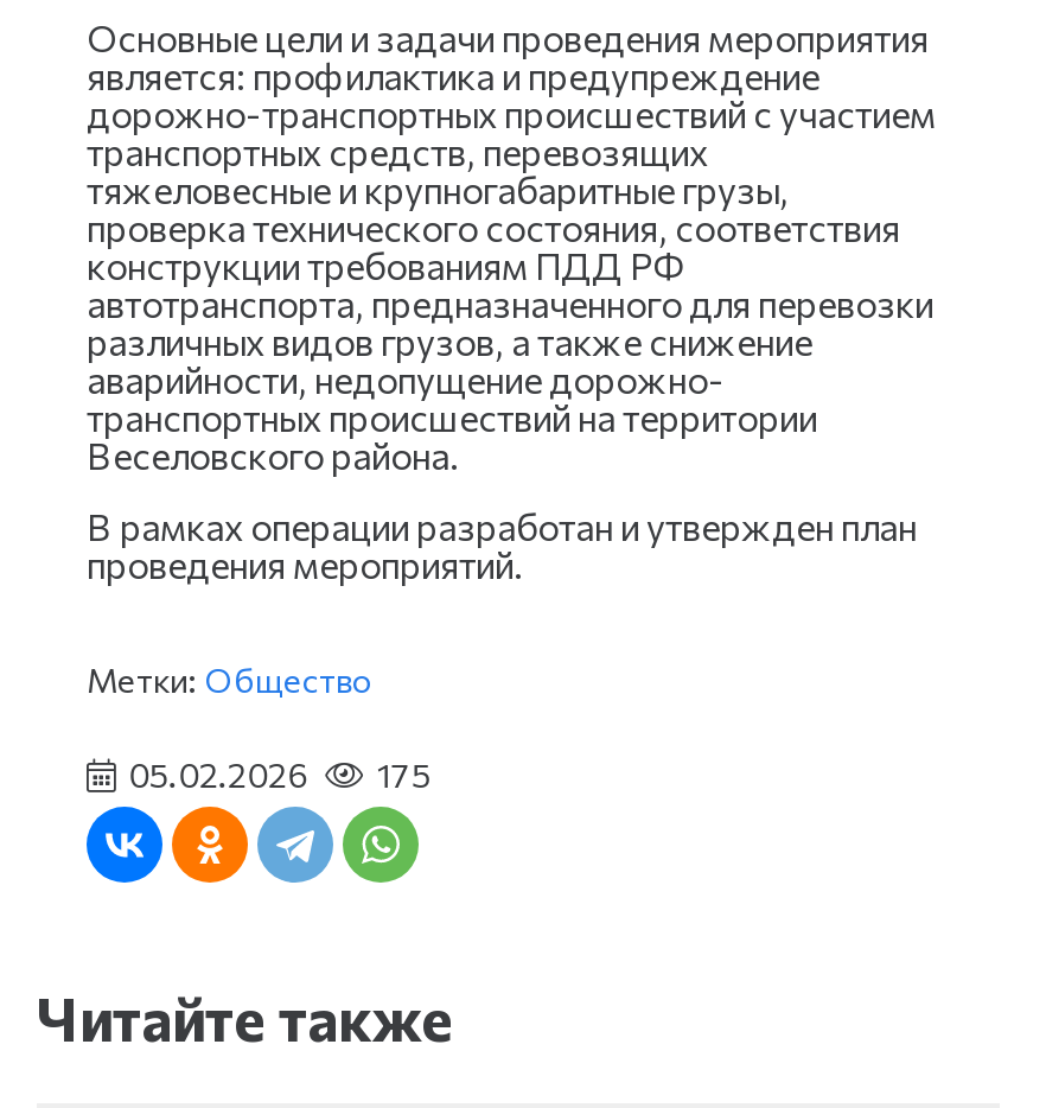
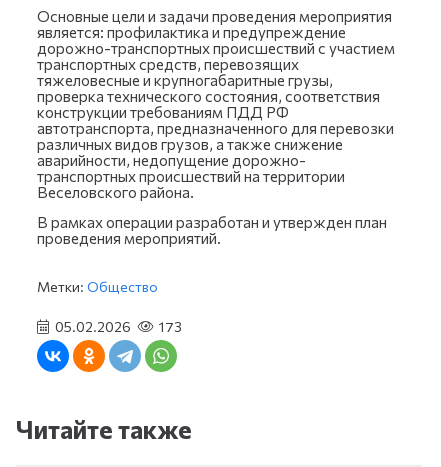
- 05.02.2026 175
+ 05.02.2026 173
